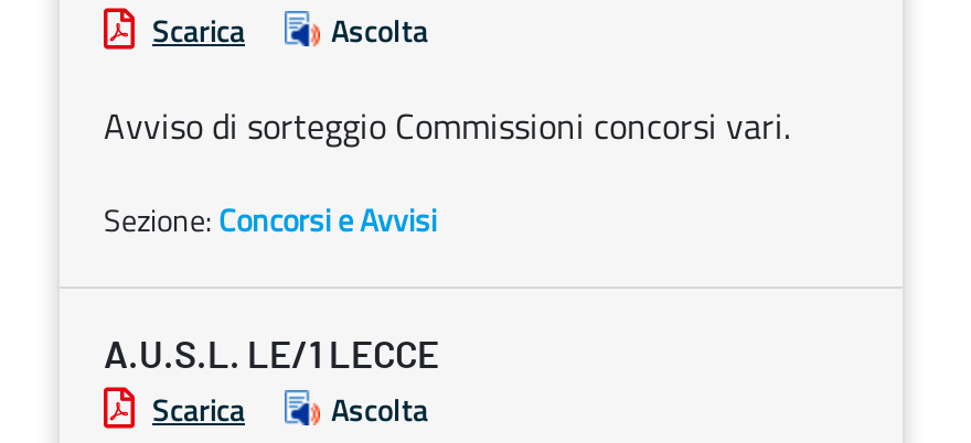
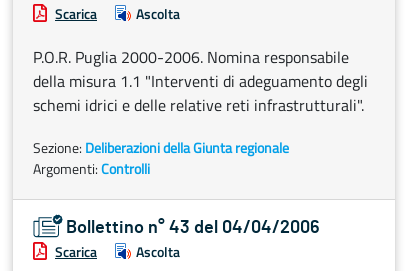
- Avviso di sorteggio Commissioni concorsi vari.
+ P.O.R. Puglia 2000-2006. Nomina responsabile
+ della misura 1.1 "Interventi di adeguamento degli
+ schemi idrici e delle relative reti infrastrutturali".

- Sezione: Concorsi e Avvisi
+ Sezione: Deliberazioni della Giunta regionale
+ Argomenti: Controlli

- A.U.S.L. LE/1 LECCE
+ Bollettino n° 43 del 04/04/2006
